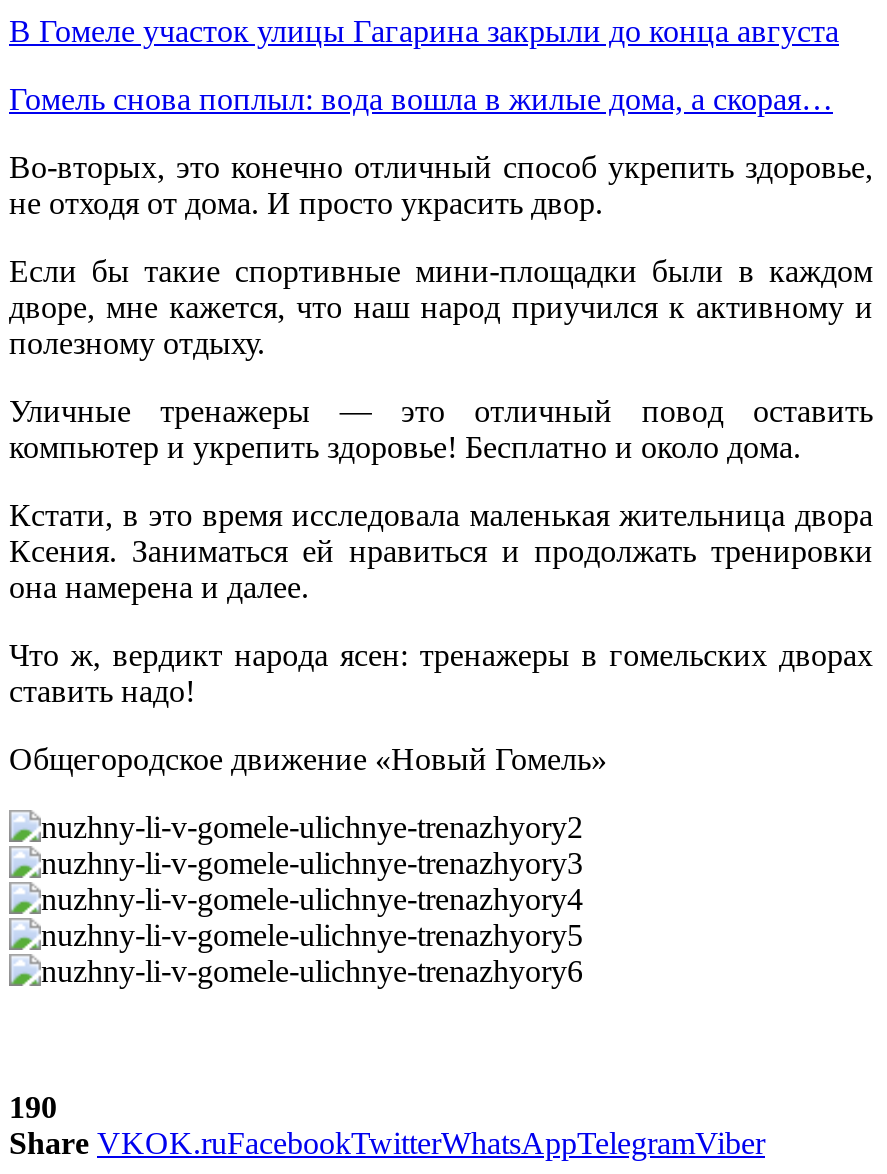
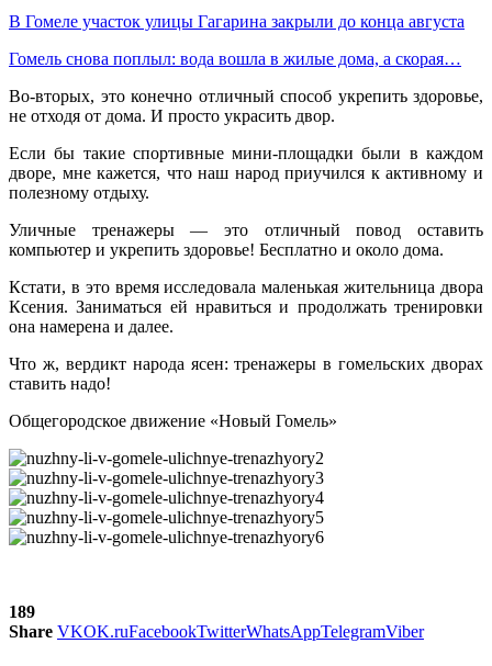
- 190
+ 189
